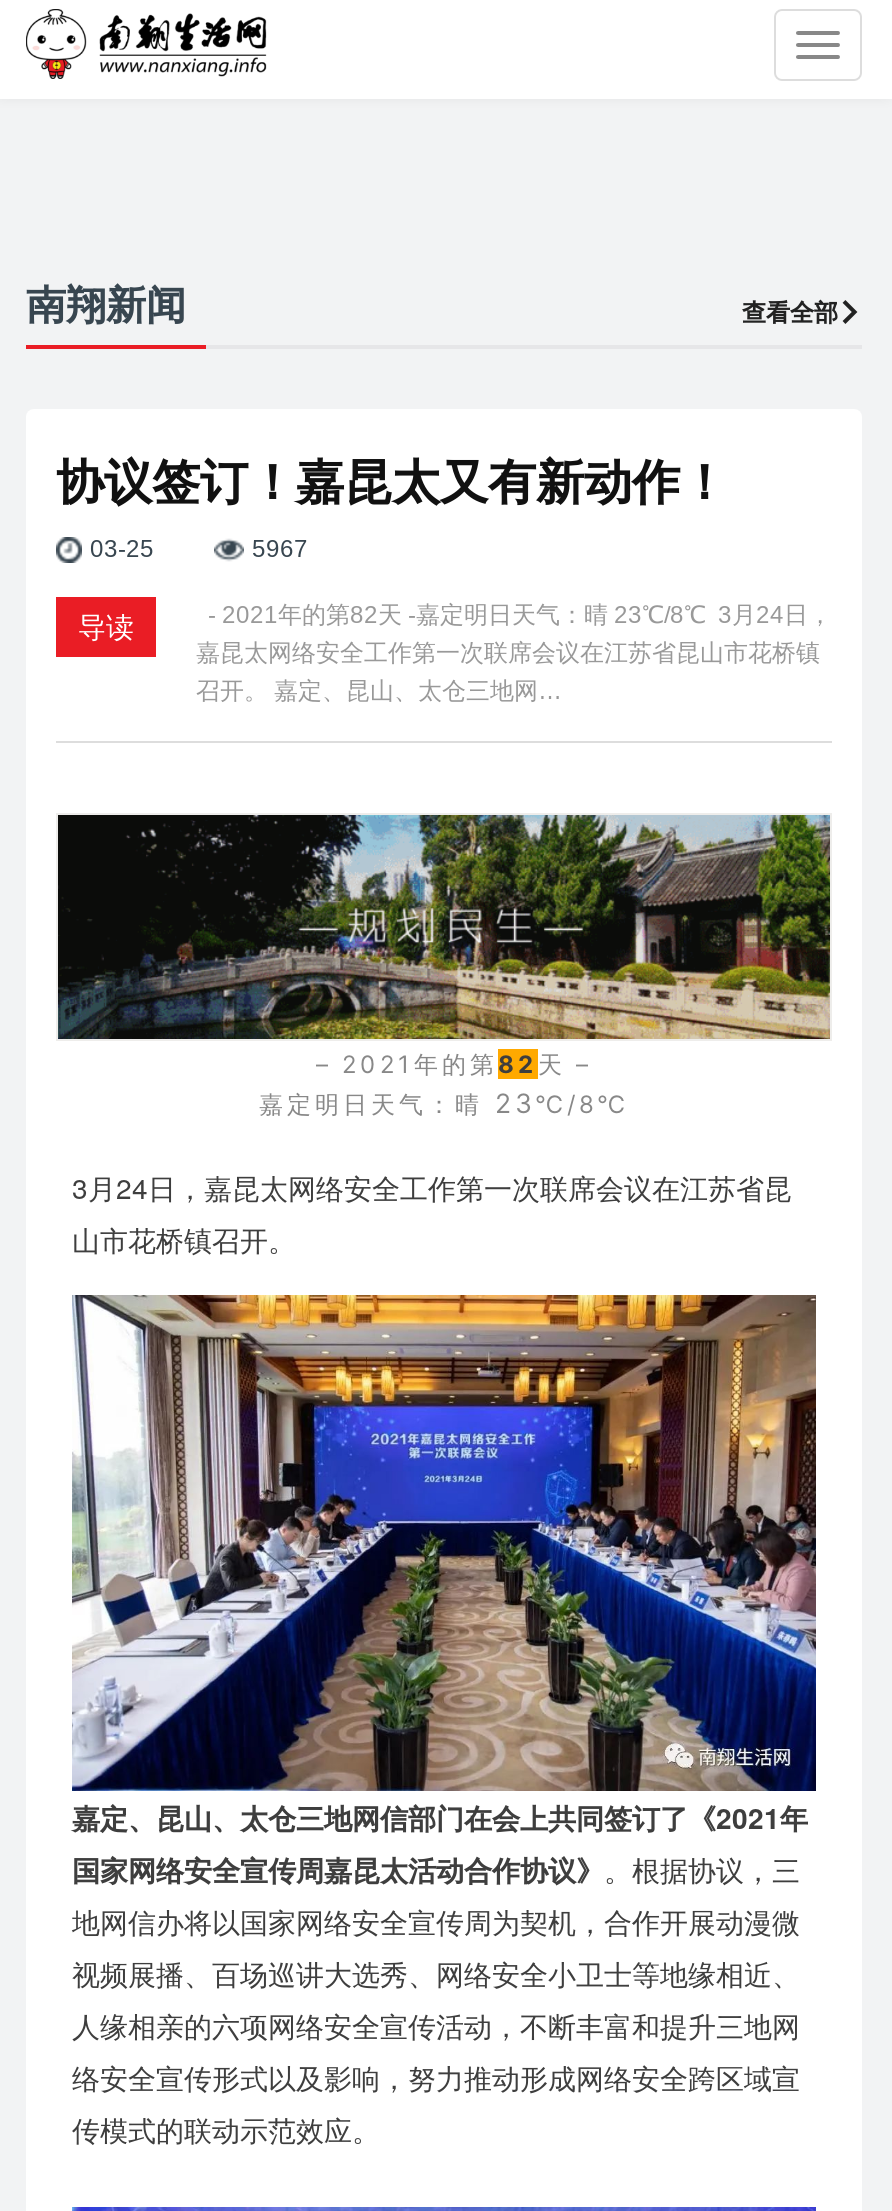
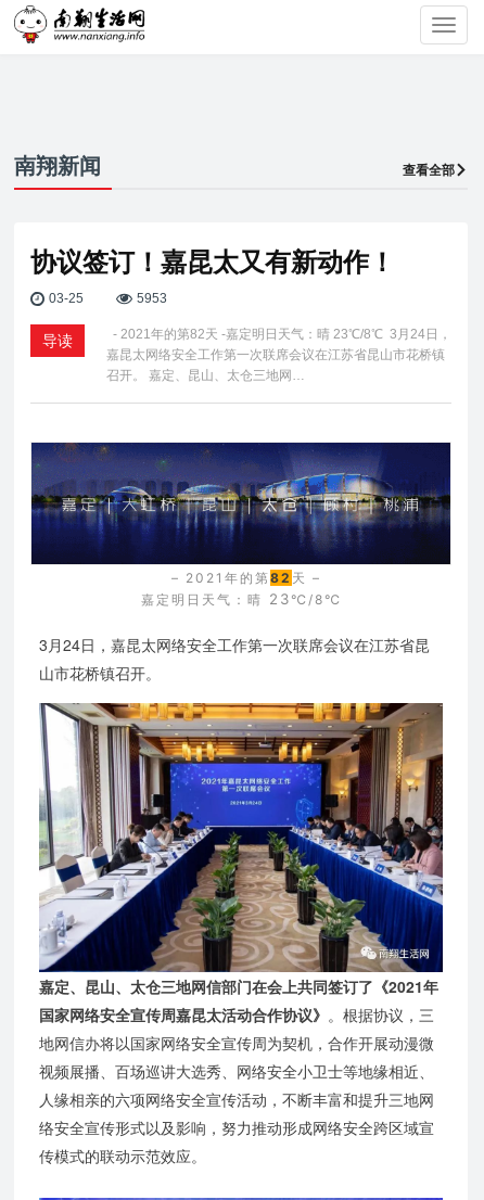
- 5967
+ 5953

- [image]
+ [image]
